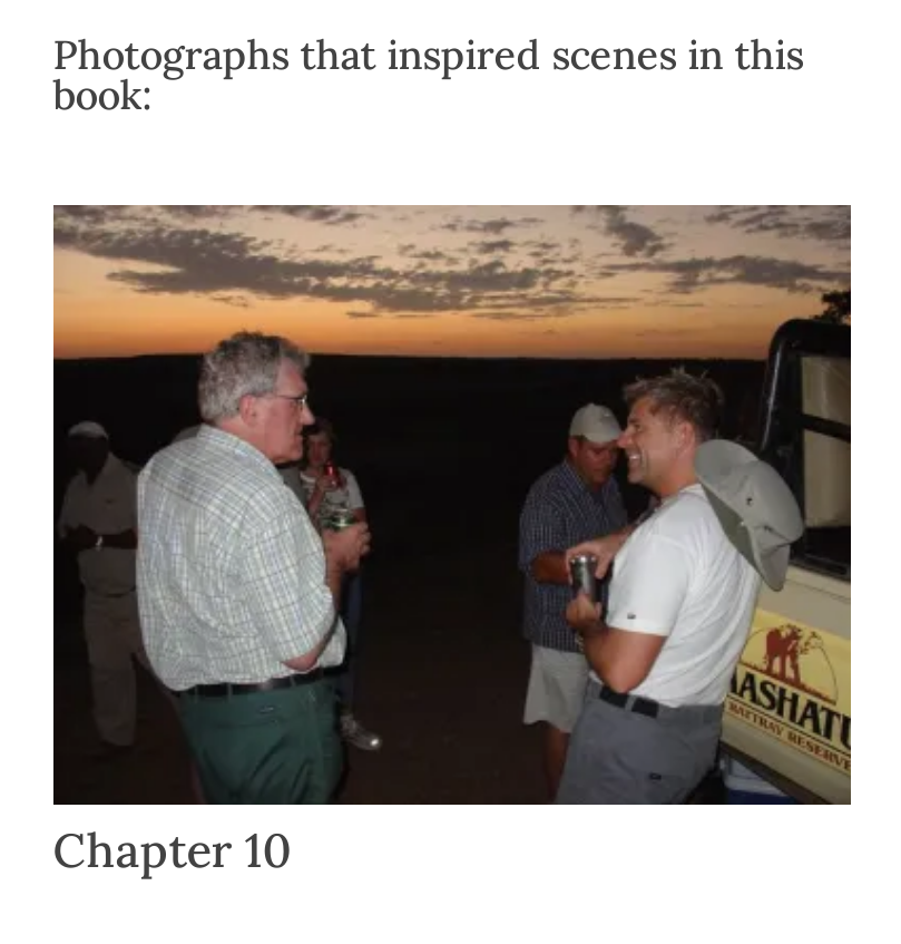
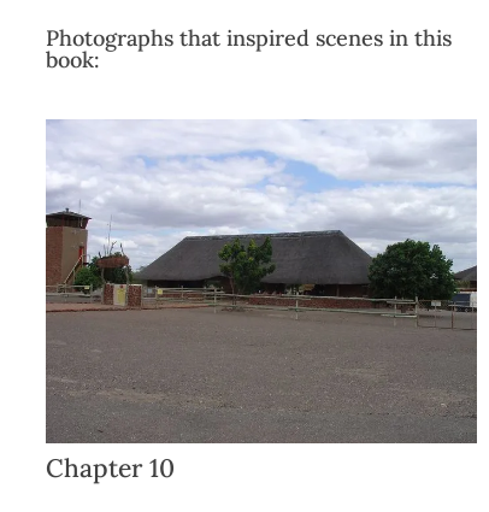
- [image]
+ [image]
